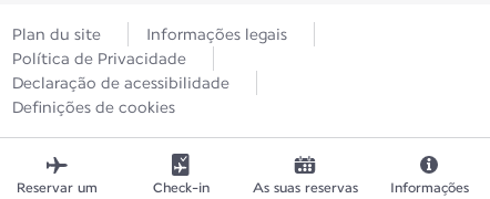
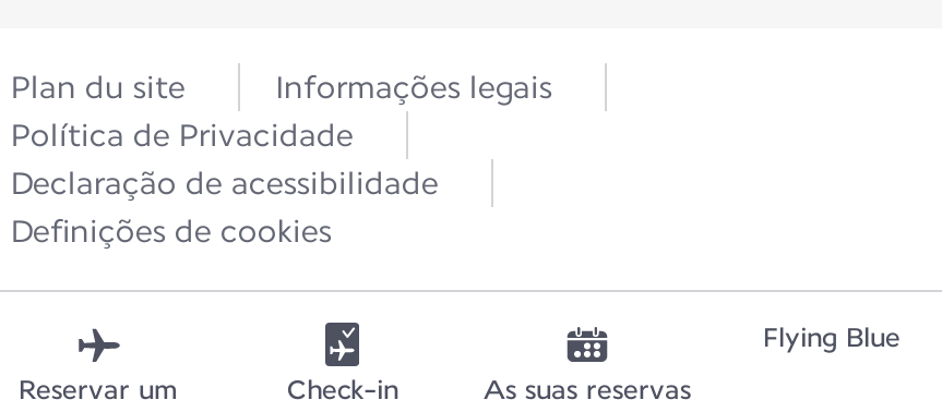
- Informações
+ Flying Blue
